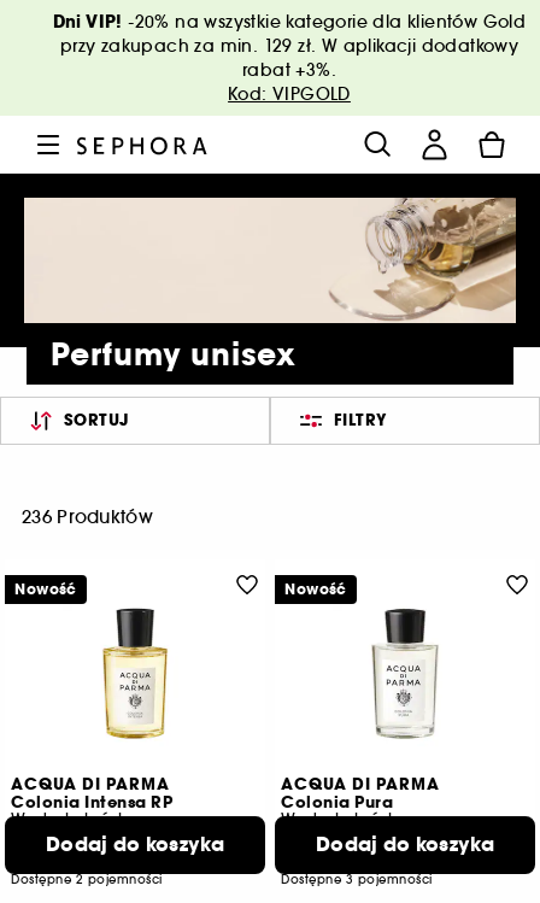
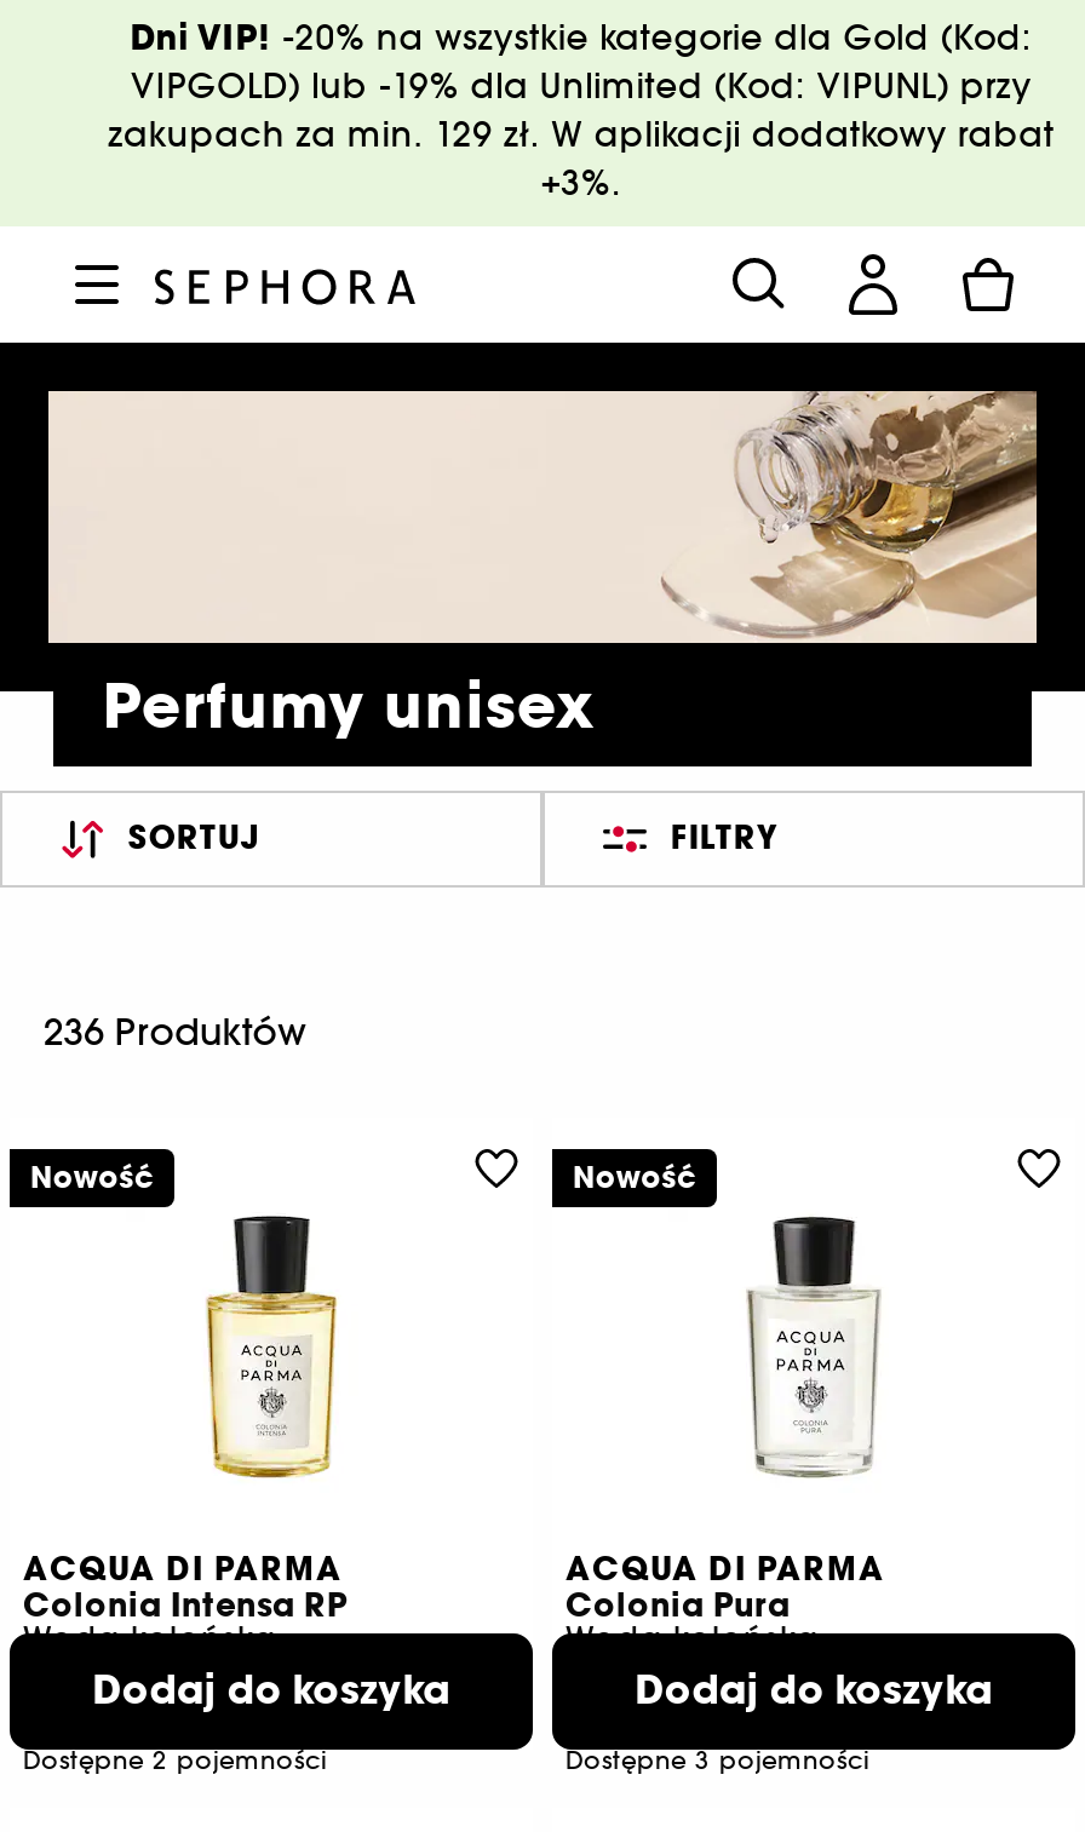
- Dni VIP! -20% na wszystkie kategorie dla klientów Gold
- przy zakupach za min. 129 zł. W aplikacji dodatkowy
- rabat +3%.
- Kod: VIPGOLD
+ Dni VIP! -20% na wszystkie kategorie dla Gold (Kod:
+ VIPGOLD) lub -19% dla Unlimited (Kod: VIPUNL) przy
+ zakupach za min. 129 zł. W aplikacji dodatkowy rabat
+ +3%.
